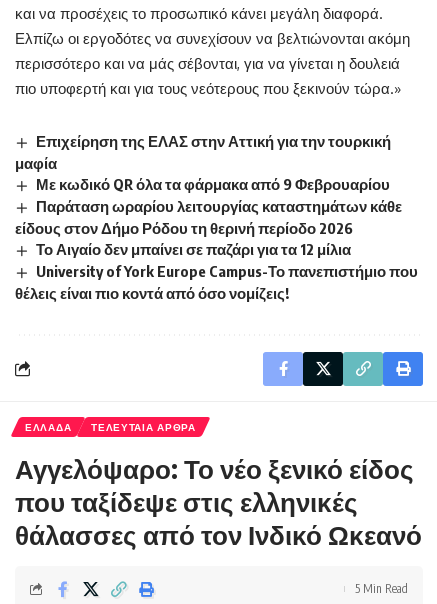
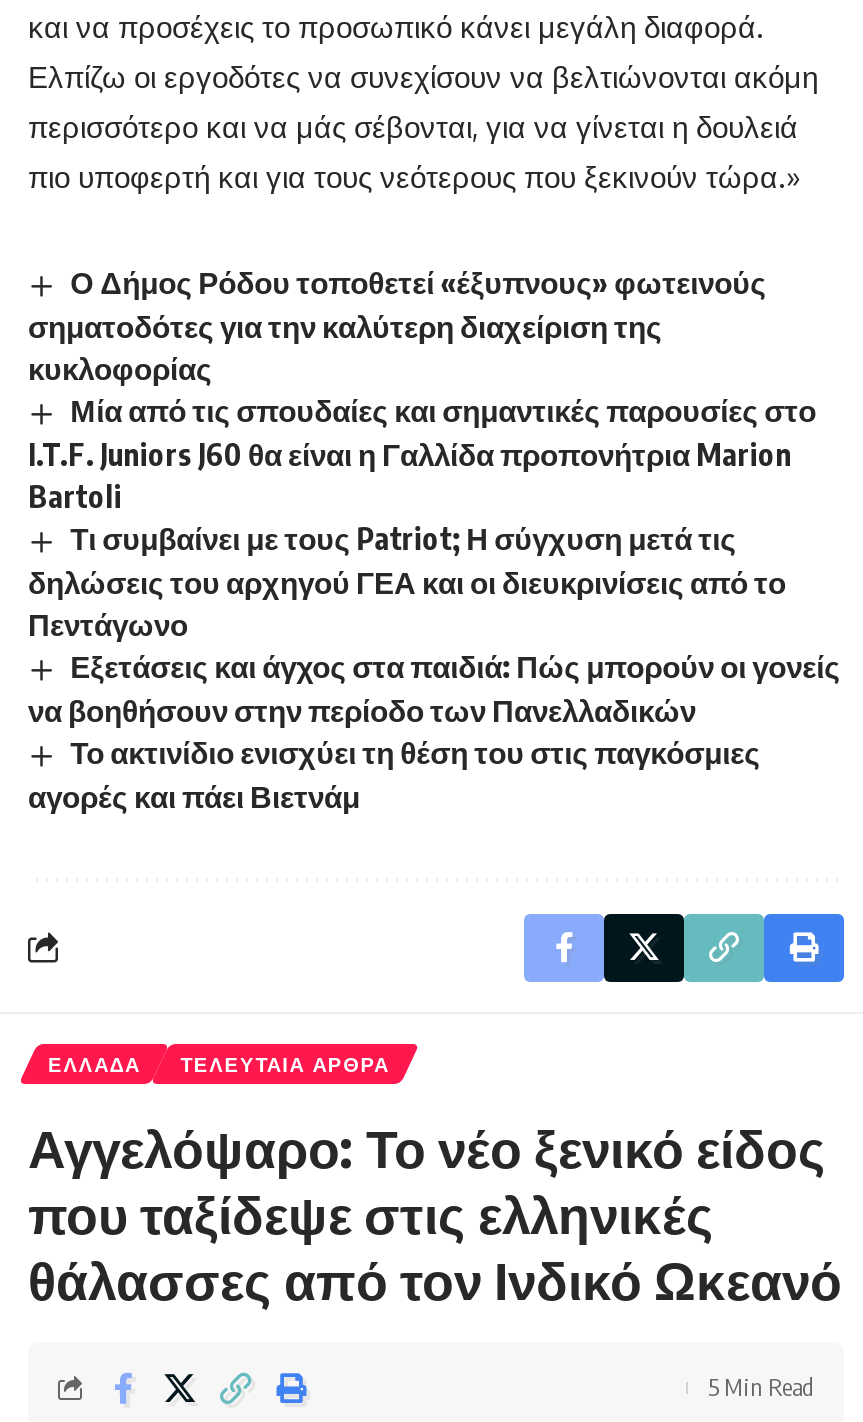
- Επιχείρηση της ΕΛΑΣ στην Αττική για την τουρκική
- μαφία
- Με κωδικό QR όλα τα φάρμακα από 9 Φεβρουαρίου
- Παράταση ωραρίου λειτουργίας καταστημάτων κάθε
- είδους στον Δήμο Ρόδου τη θερινή περίοδο 2026
- Το Αιγαίο δεν μπαίνει σε παζάρι για τα 12 μίλια
- University of York Europe Campus-Το πανεπιστήμιο που
- θέλεις είναι πιο κοντά από όσο νομίζεις!
+ Ο Δήμος Ρόδου τοποθετεί «έξυπνους» φωτεινούς
+ σηματοδότες για την καλύτερη διαχείριση της
+ κυκλοφορίας
+ Μία από τις σπουδαίες και σημαντικές παρουσίες στο
+ I.T.F. Juniors J60 θα είναι η Γαλλίδα προπονήτρια Marion
+ Bartoli
+ Τι συμβαίνει με τους Patriot; Η σύγχυση μετά τις
+ δηλώσεις του αρχηγού ΓΕΑ και οι διευκρινίσεις από το
+ Πεντάγωνο
+ Εξετάσεις και άγχος στα παιδιά: Πώς μπορούν οι γονείς
+ να βοηθήσουν στην περίοδο των Πανελλαδικών
+ Το ακτινίδιο ενισχύει τη θέση του στις παγκόσμιες
+ αγορές και πάει Βιετνάμ
